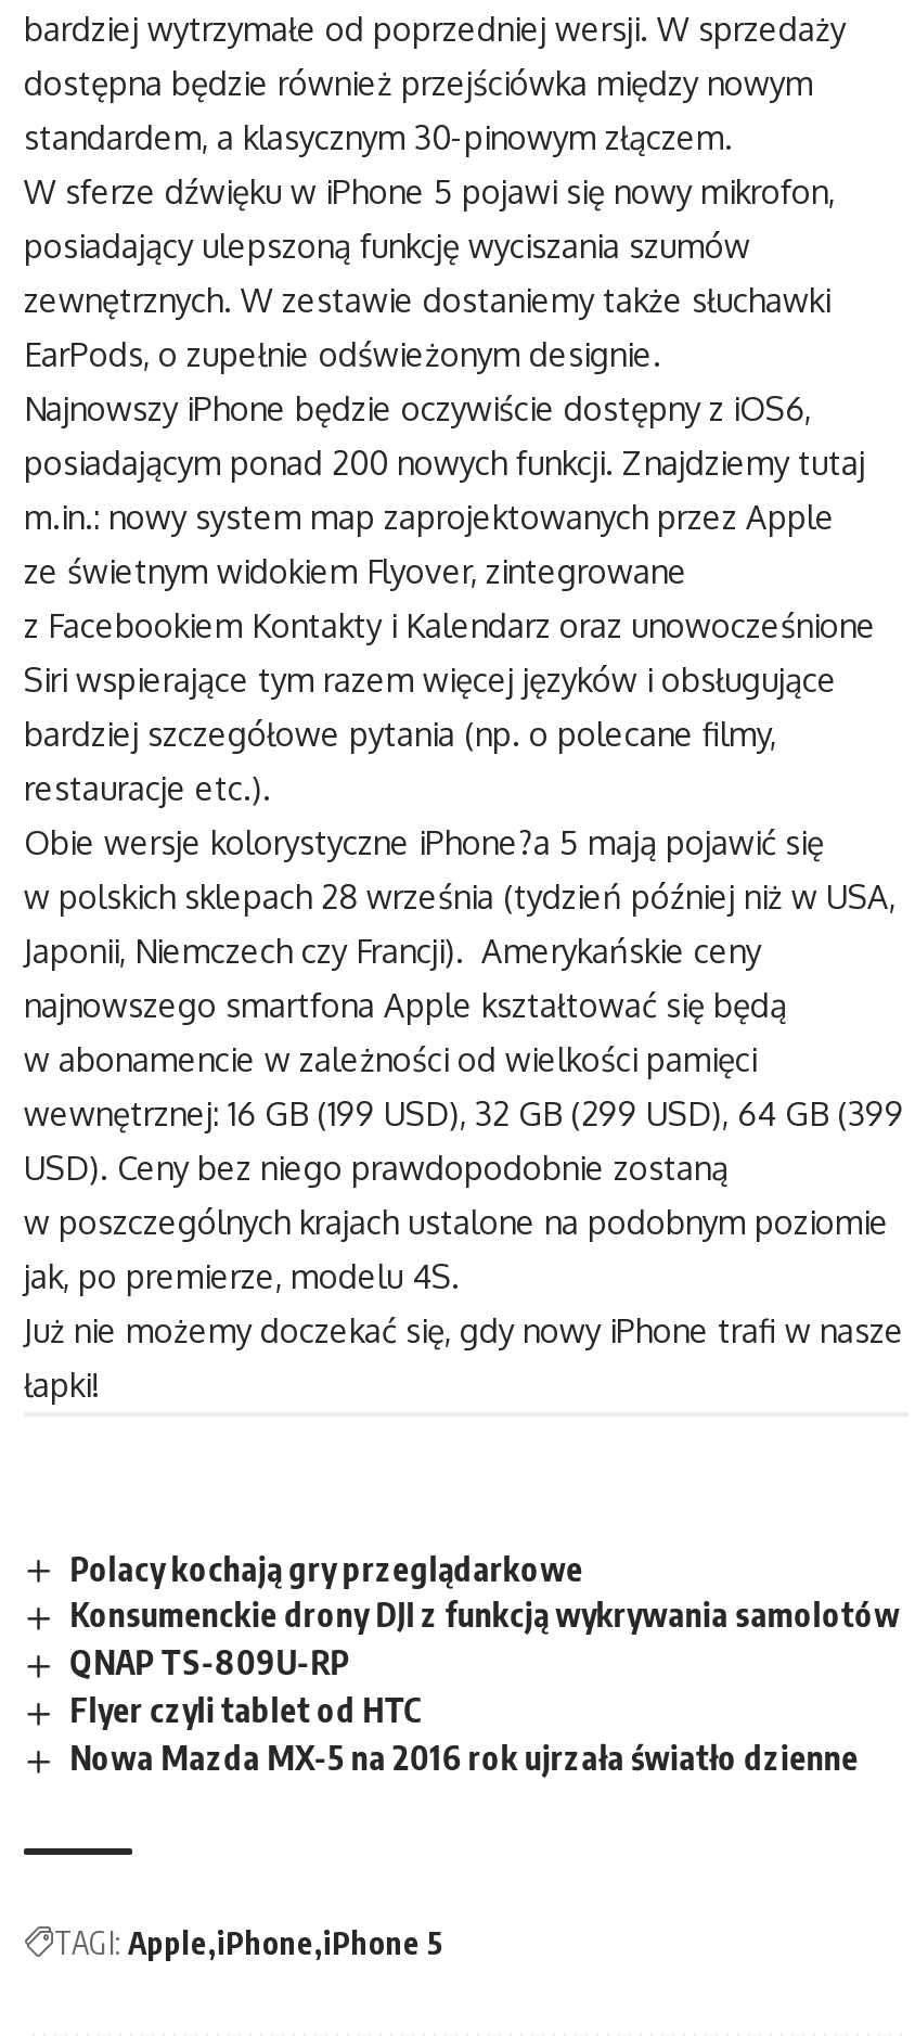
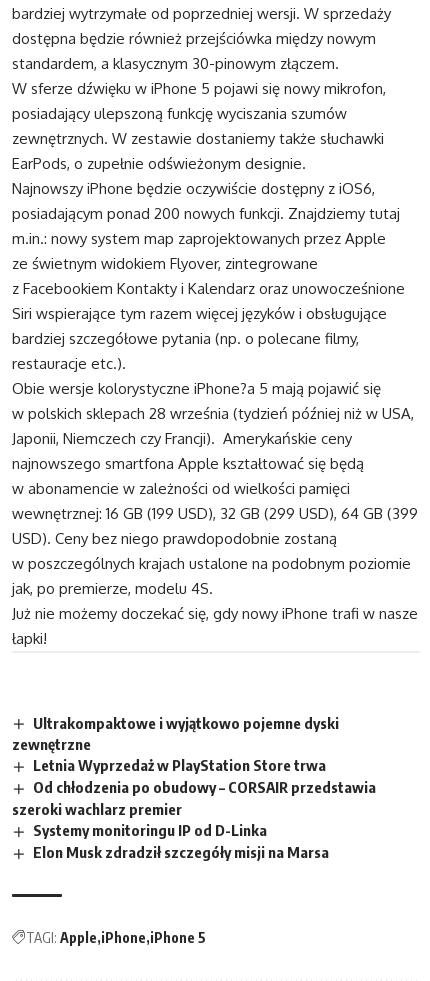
- Polacy kochają gry przeglądarkowe
- Konsumenckie drony DJI z funkcją wykrywania samolotów
- QNAP TS-809U-RP
- Flyer czyli tablet od HTC
- Nowa Mazda MX-5 na 2016 rok ujrzała światło dzienne
+ Ultrakompaktowe i wyjątkowo pojemne dyski
+ zewnętrzne
+ Letnia Wyprzedaż w PlayStation Store trwa
+ Od chłodzenia po obudowy – CORSAIR przedstawia
+ szeroki wachlarz premier
+ Systemy monitoringu IP od D-Linka
+ Elon Musk zdradził szczegóły misji na Marsa
